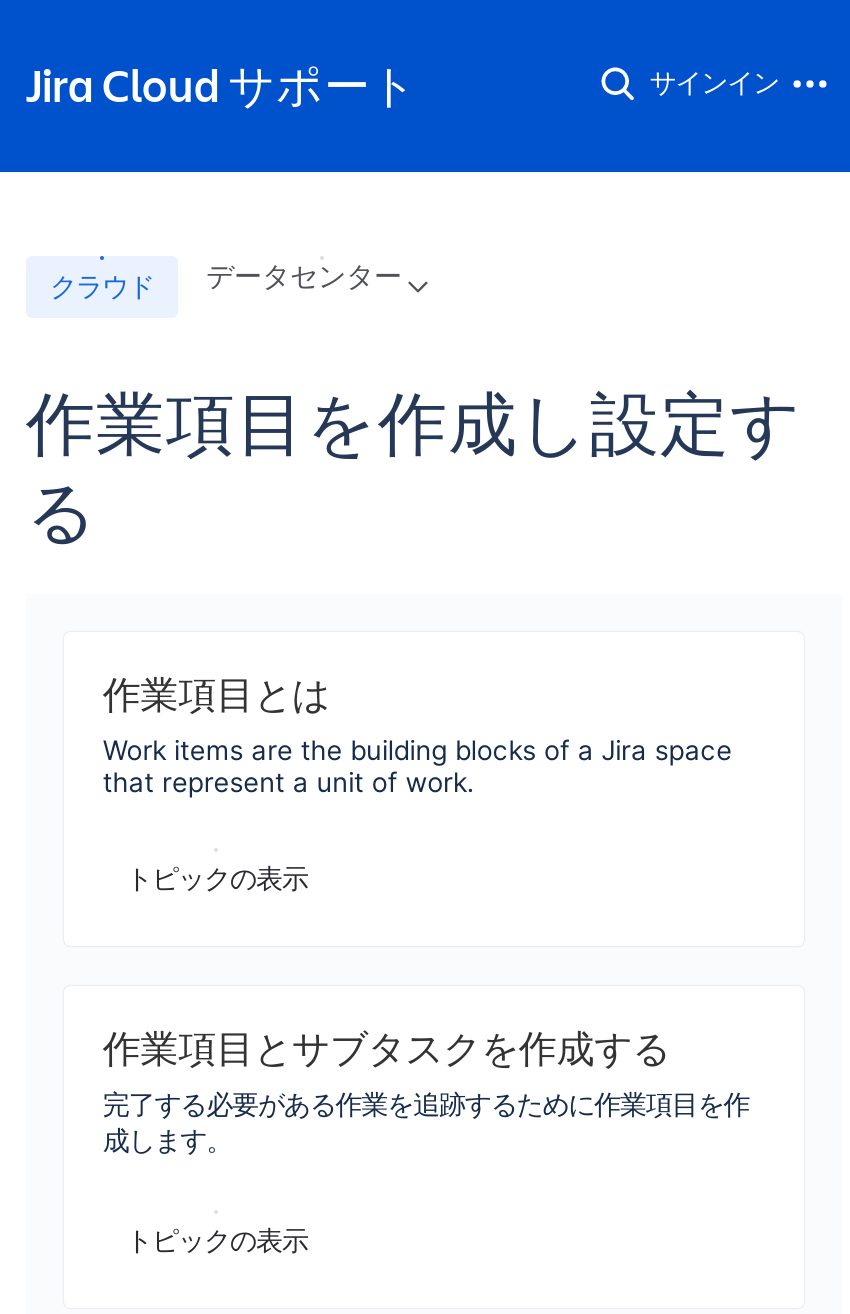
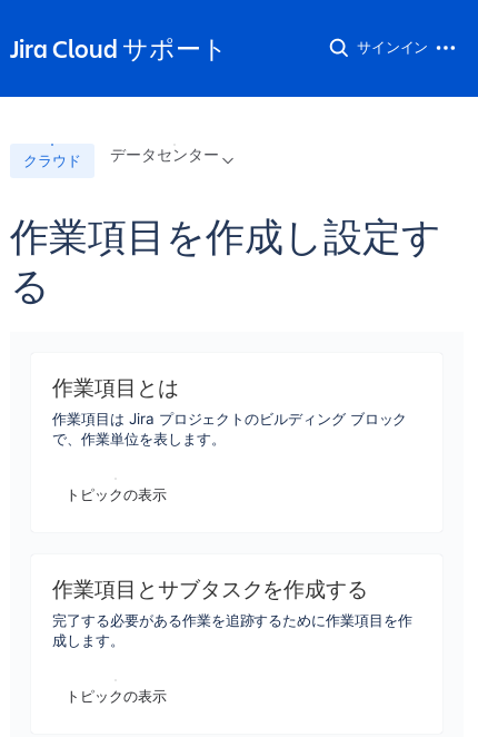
- Work items are the building blocks of a Jira space
- that represent a unit of work.
+ 作業項目は Jira プロジェクトのビルディング ブロック
+ で、作業単位を表します。
